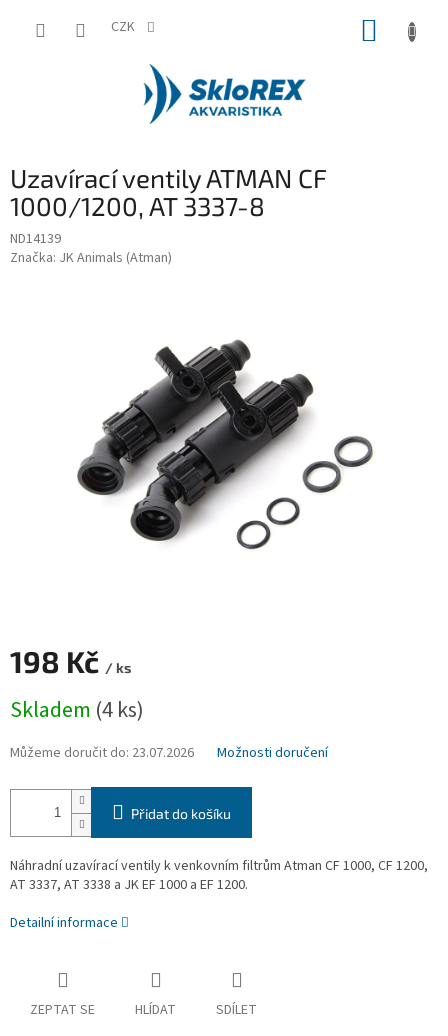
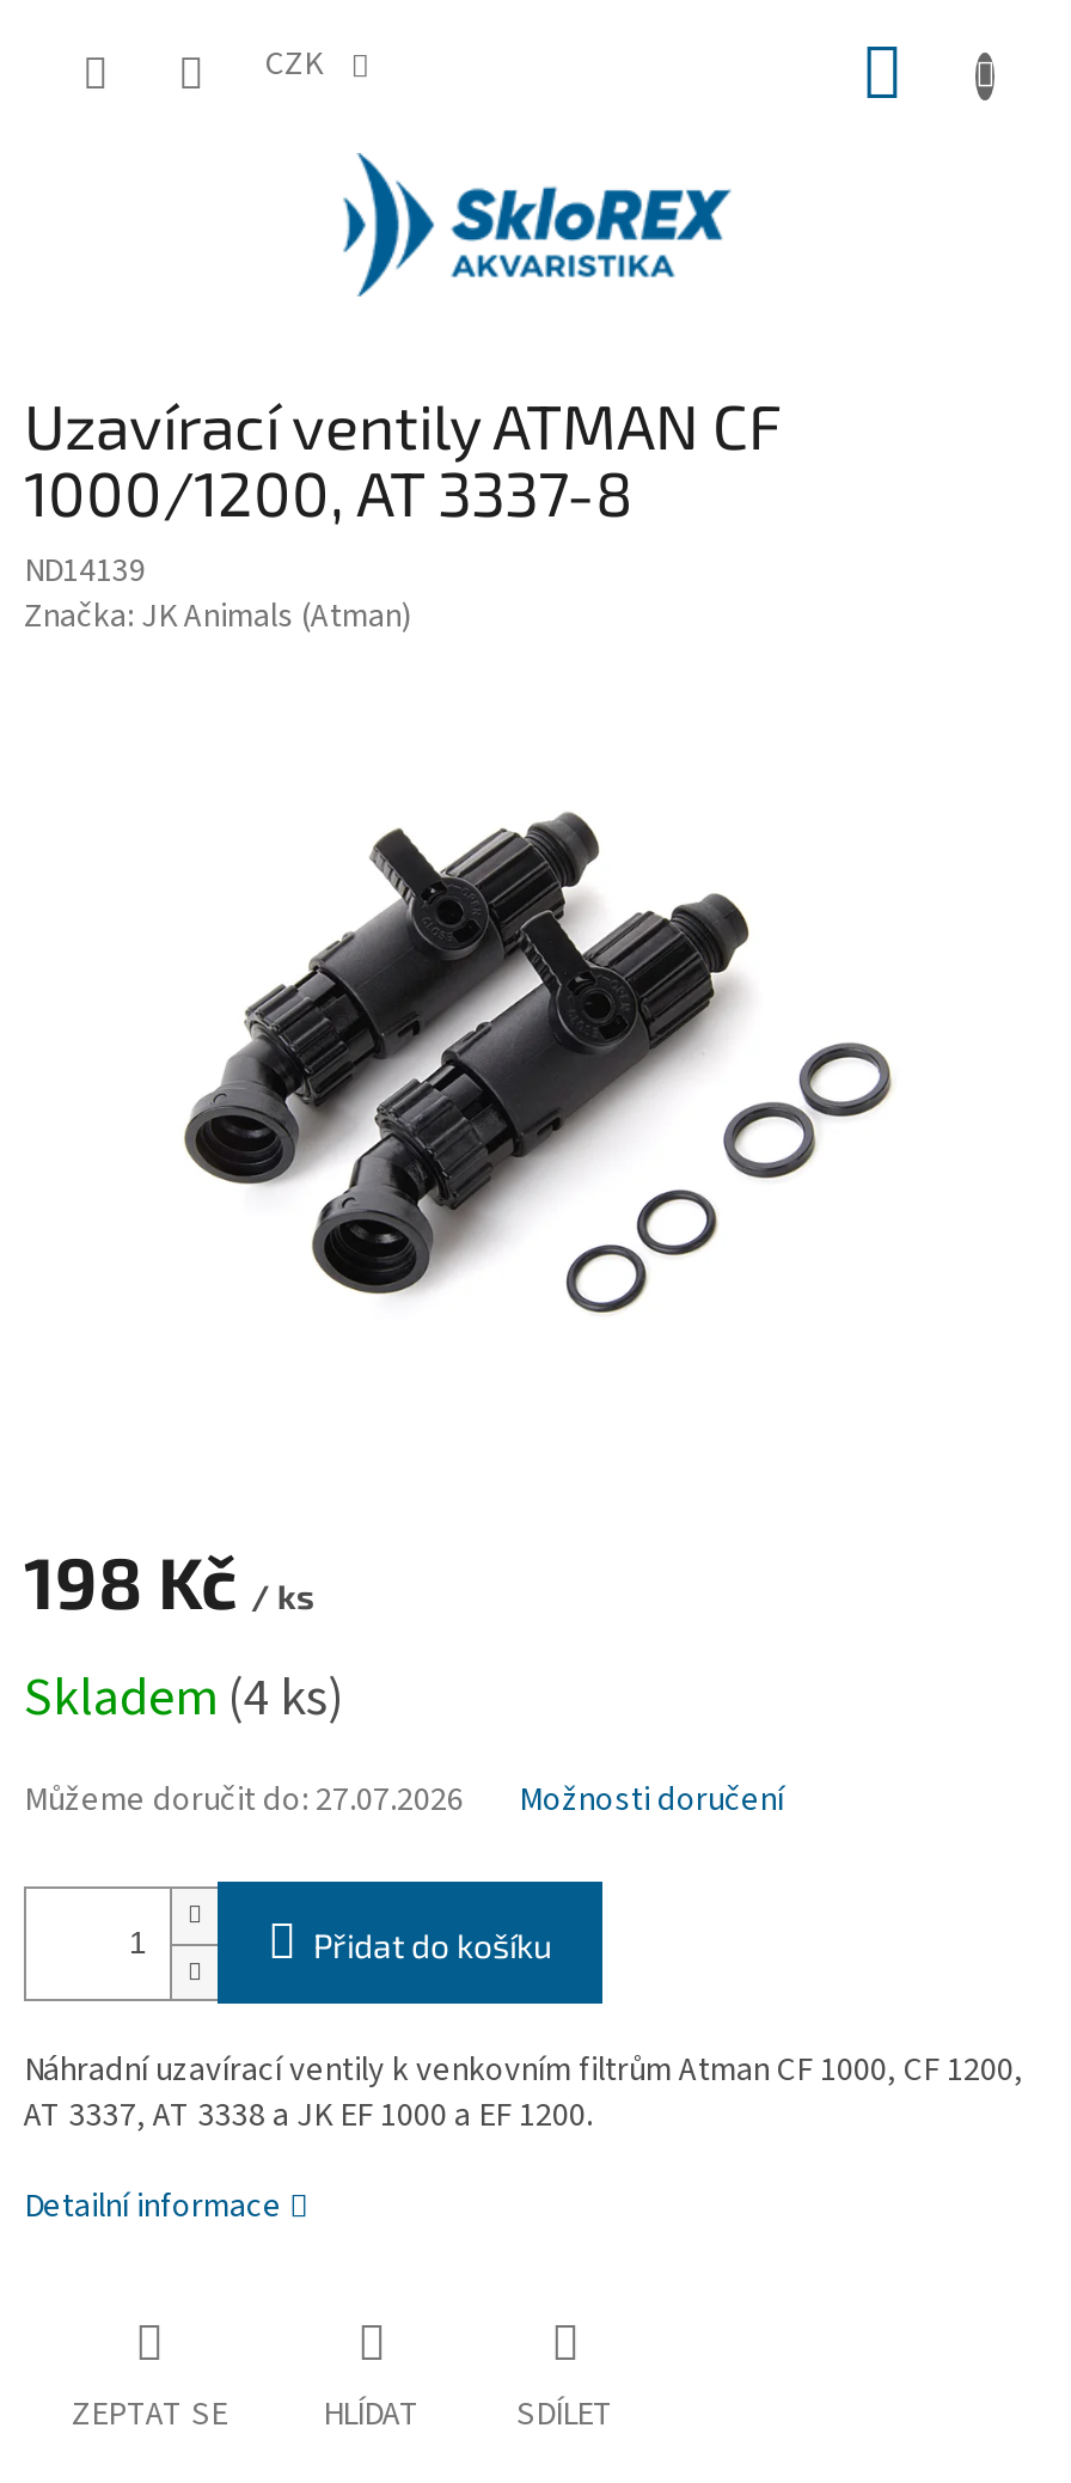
- Můžeme doručit do: 23.07.2026
+ Můžeme doručit do: 27.07.2026
